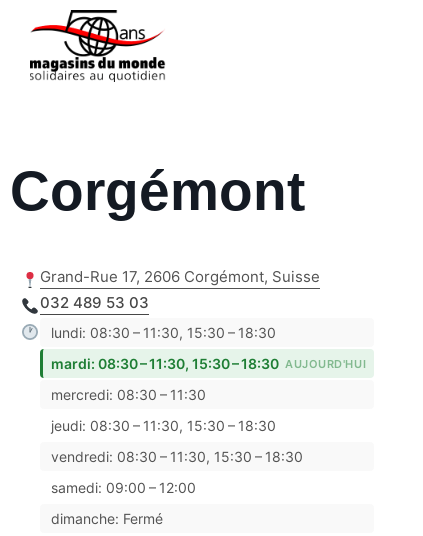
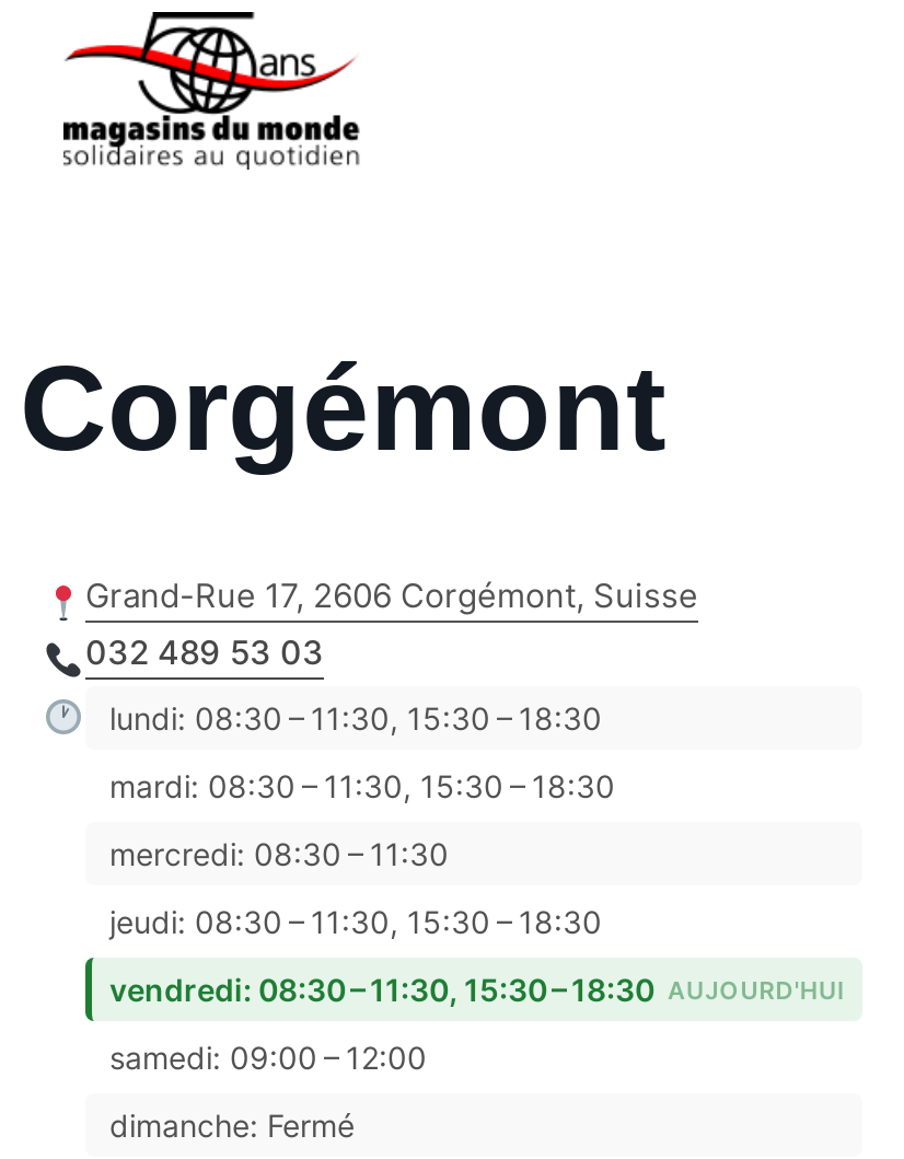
- mardi: 08:30 – 11:30, 15:30 – 18:30 AUJOURD'HUI
+ mardi: 08:30 – 11:30, 15:30 – 18:30

- vendredi: 08:30 – 11:30, 15:30 – 18:30
+ vendredi: 08:30 – 11:30, 15:30 – 18:30 AUJOURD'HUI
